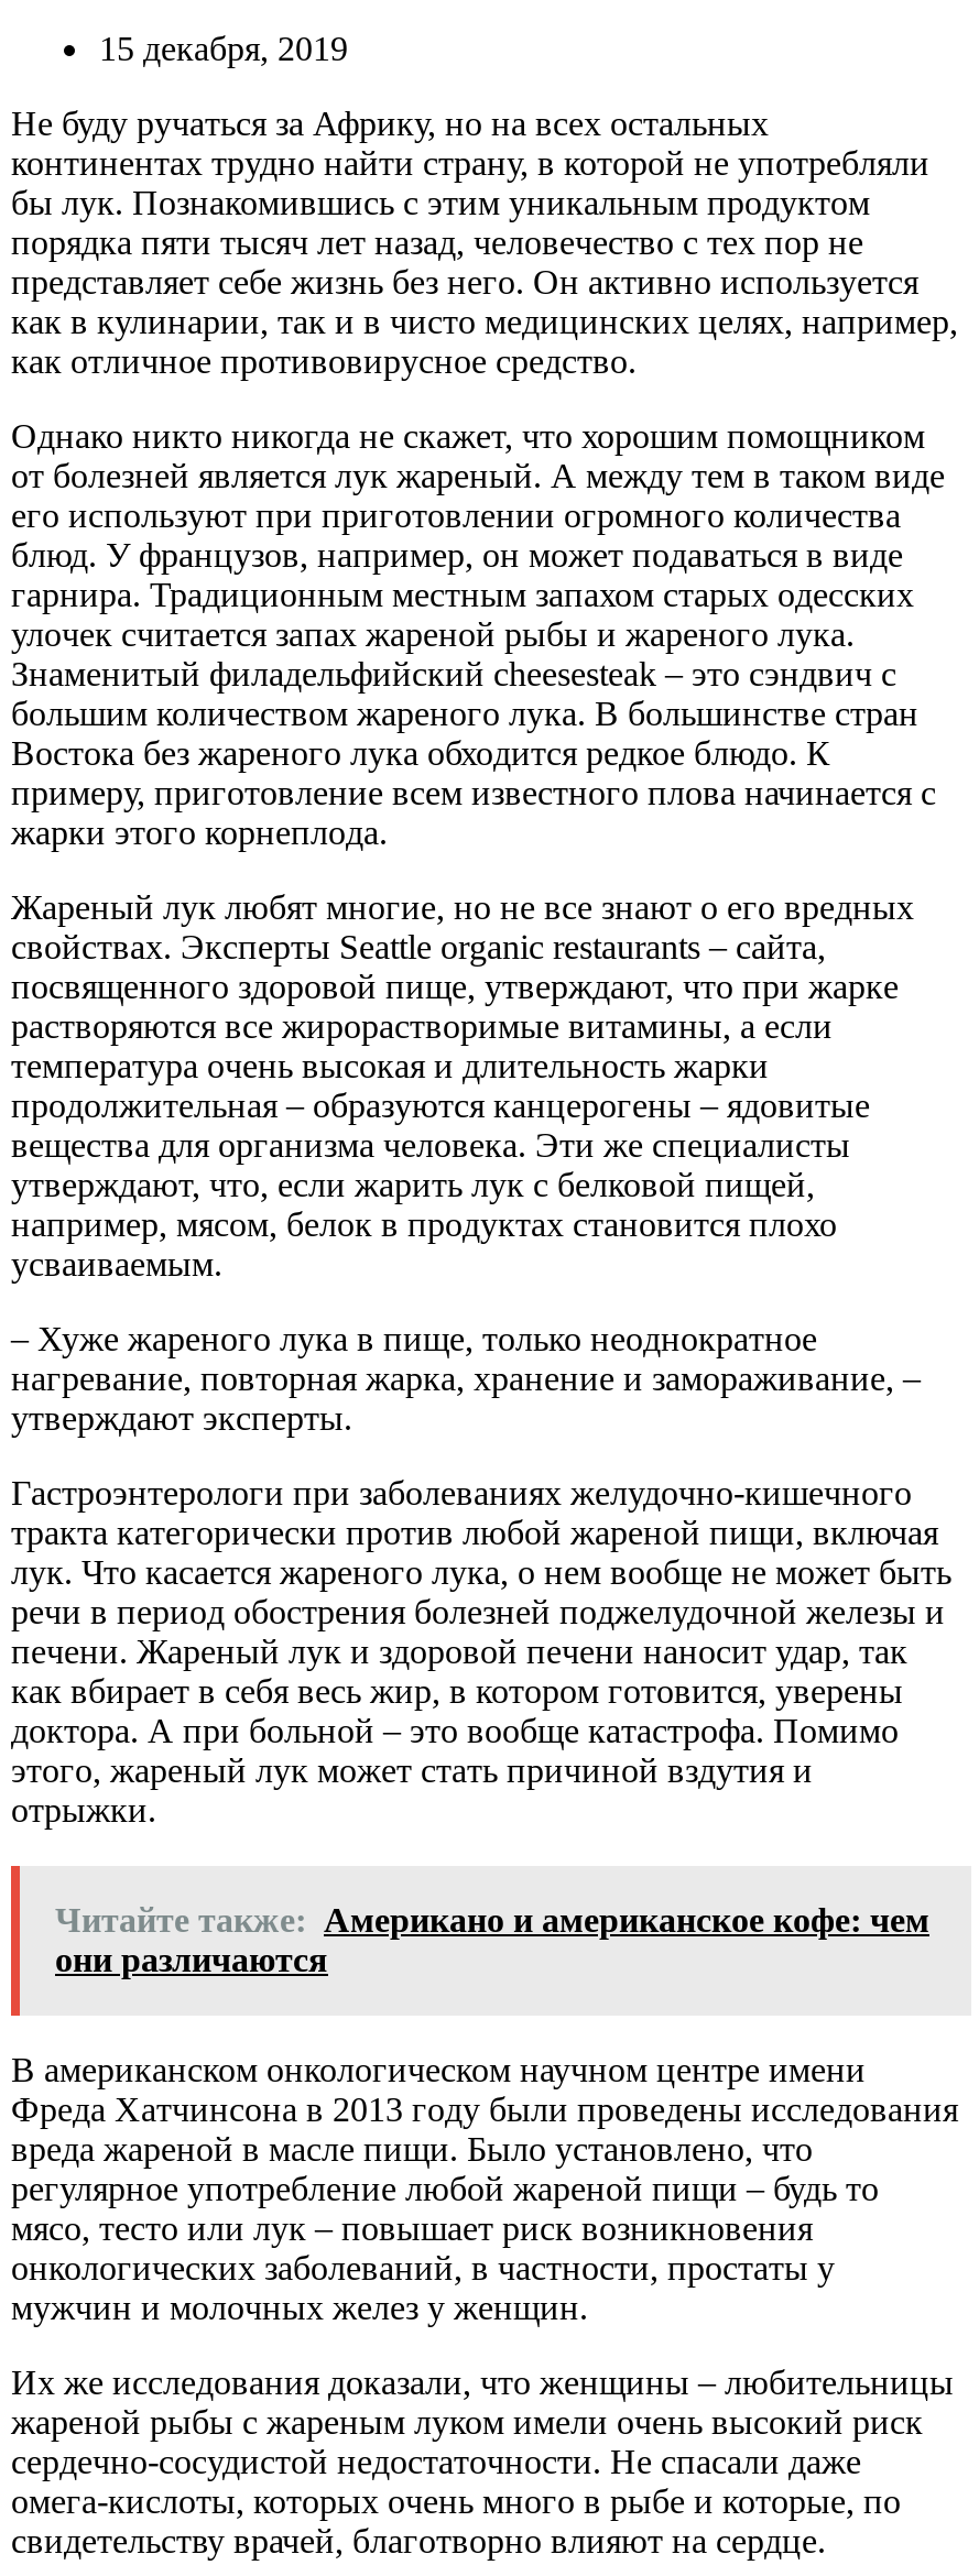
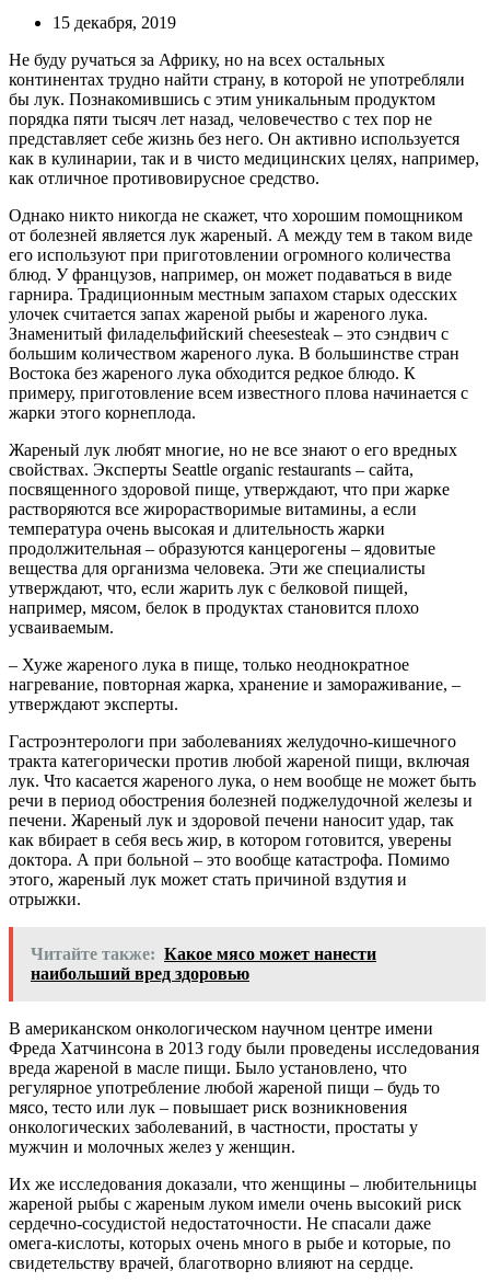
- Читайте также: Американо и американское кофе: чем
- они различаются
+ Читайте также: Какое мясо может нанести
+ наибольший вред здоровью
